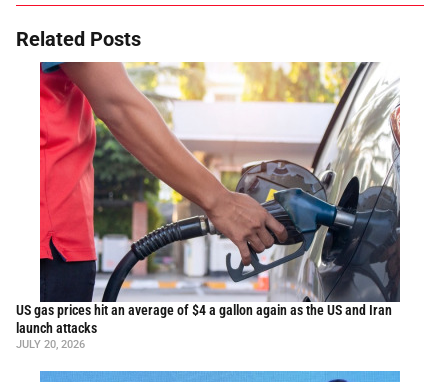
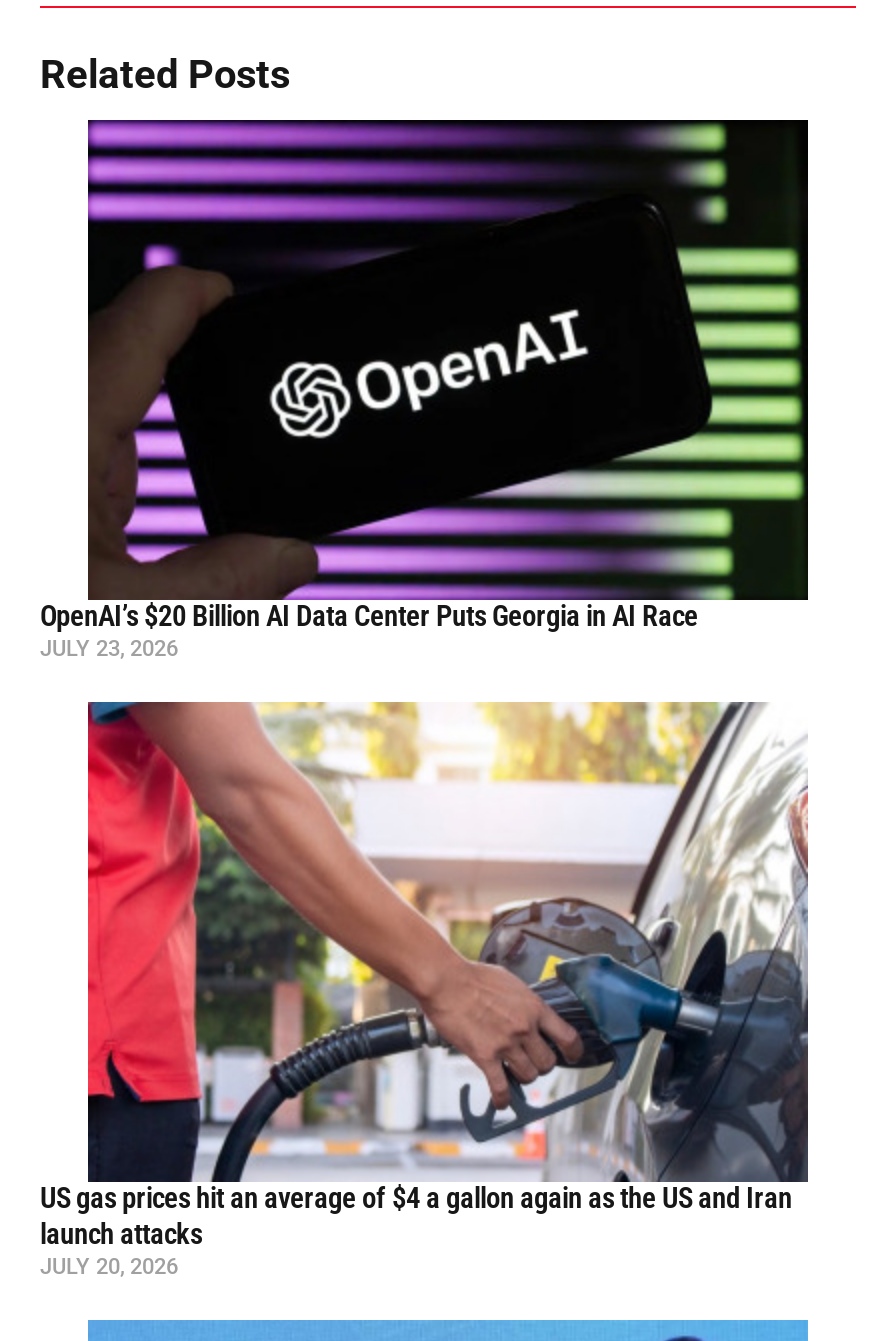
+ [image]
+ OpenAI’s $20 Billion AI Data Center Puts Georgia in AI Race
+ JULY 23, 2026
